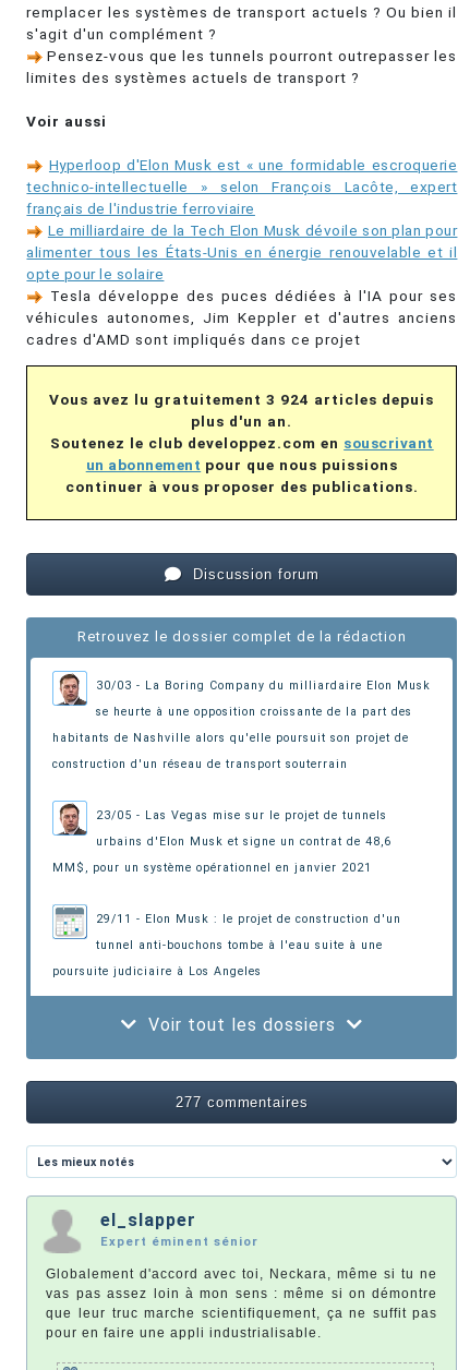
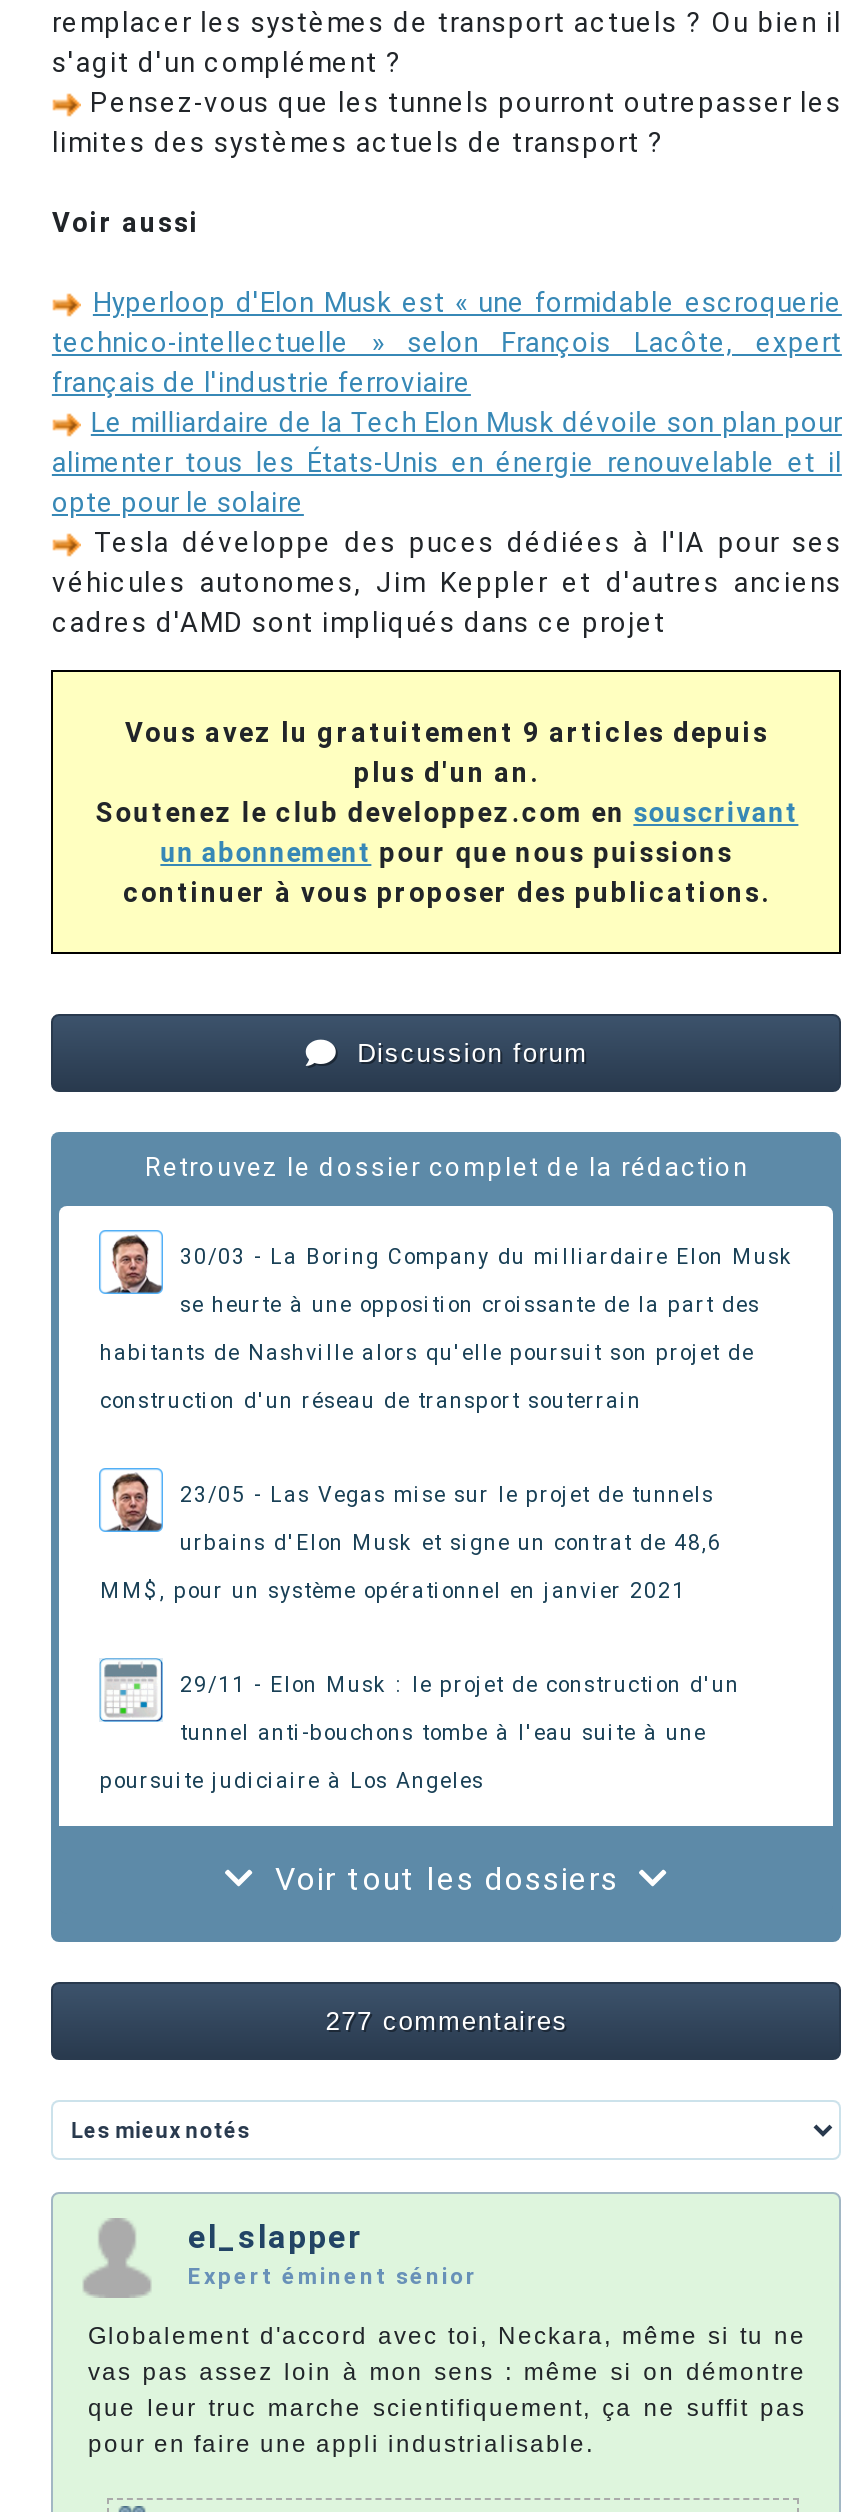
- Vous avez lu gratuitement 3 924 articles depuis
+ Vous avez lu gratuitement 9 articles depuis
